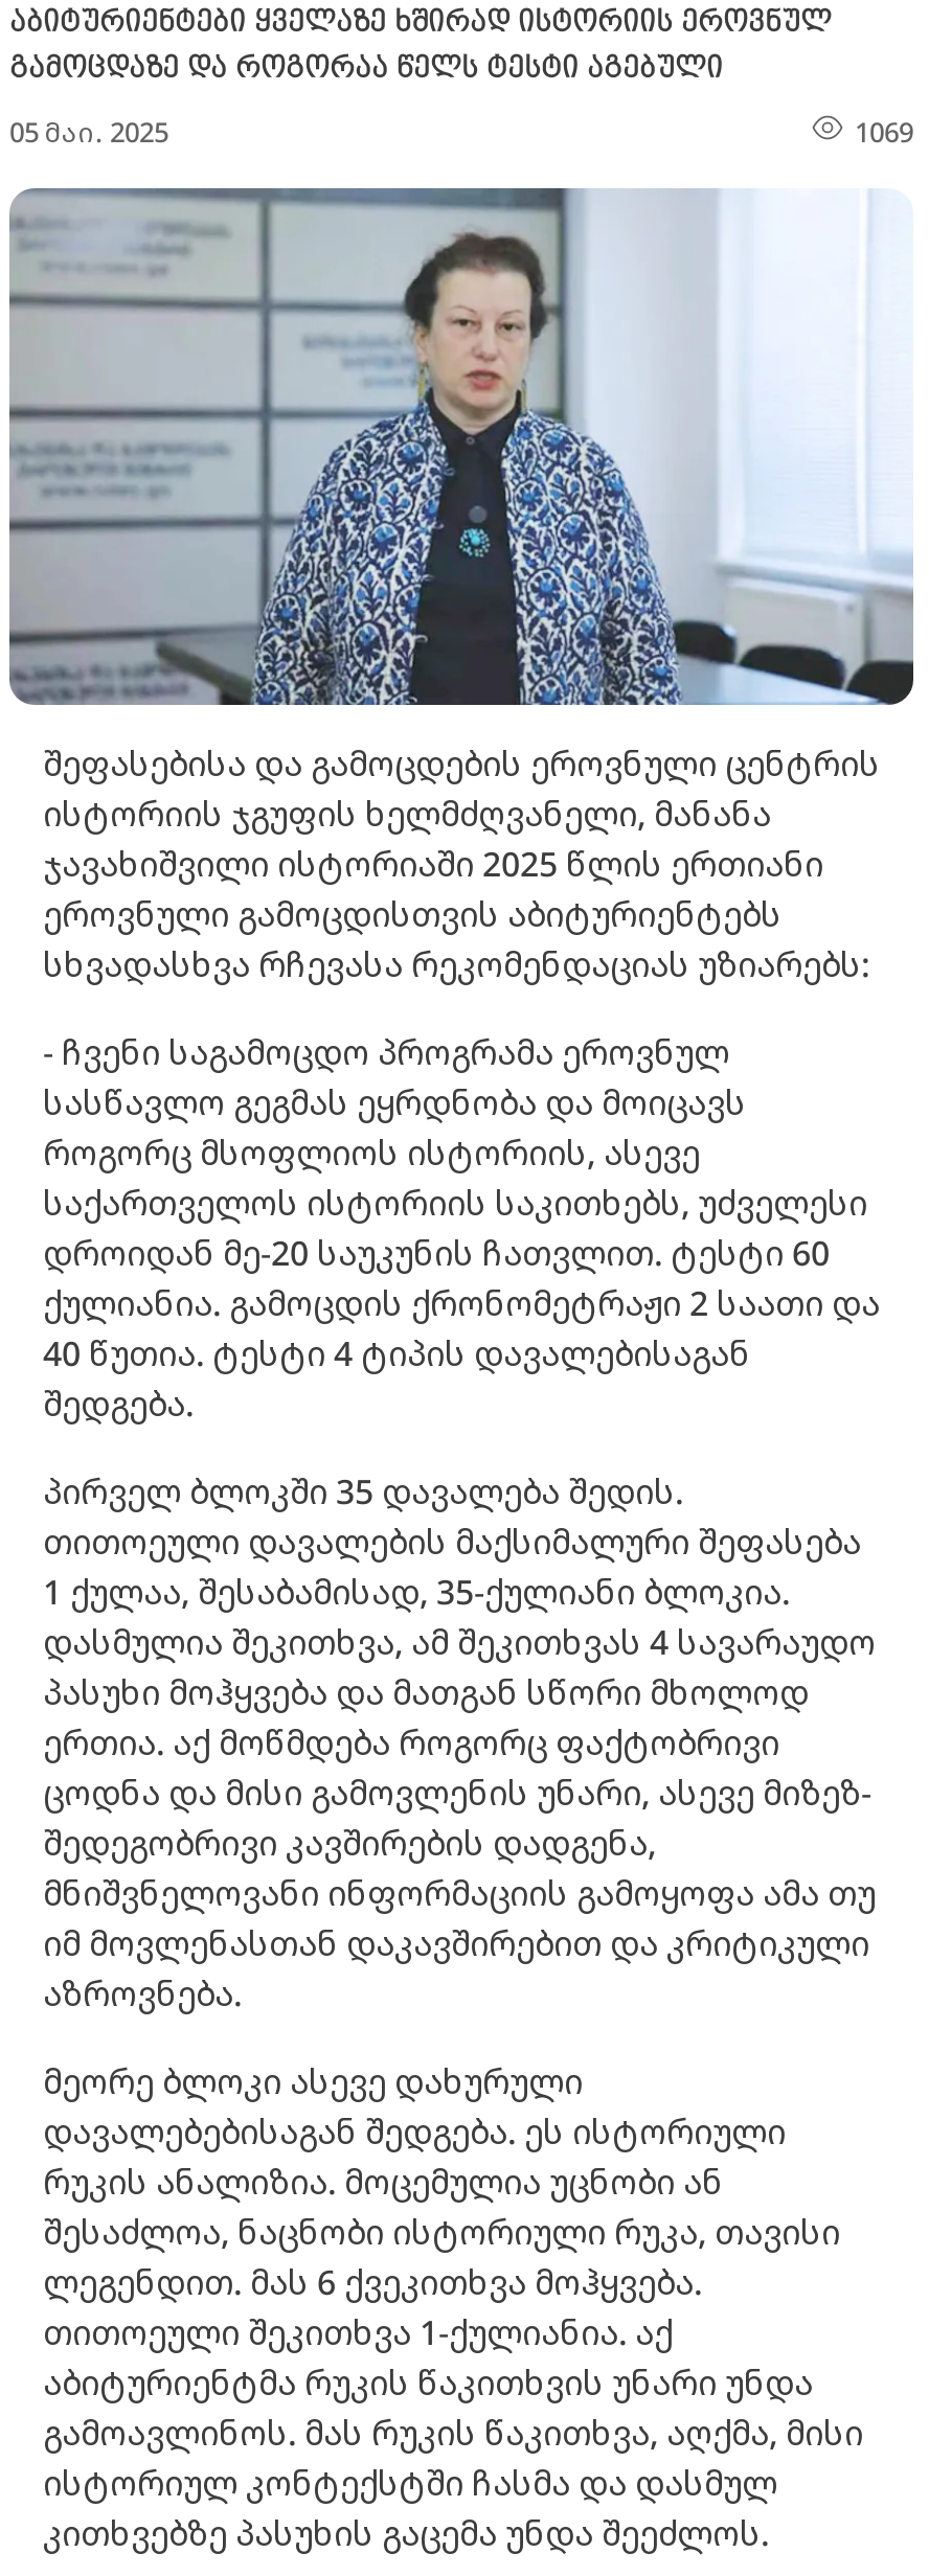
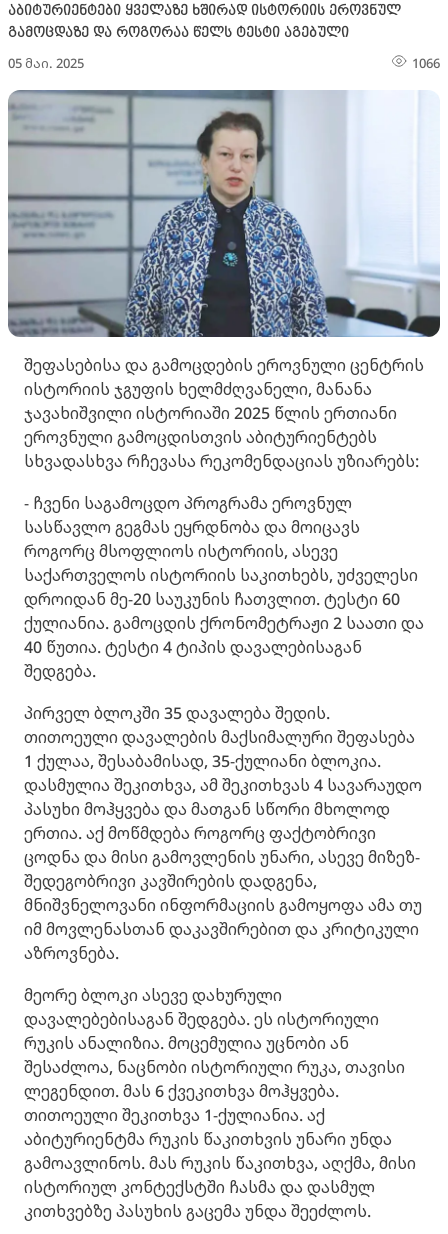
- 1069
+ 1066
